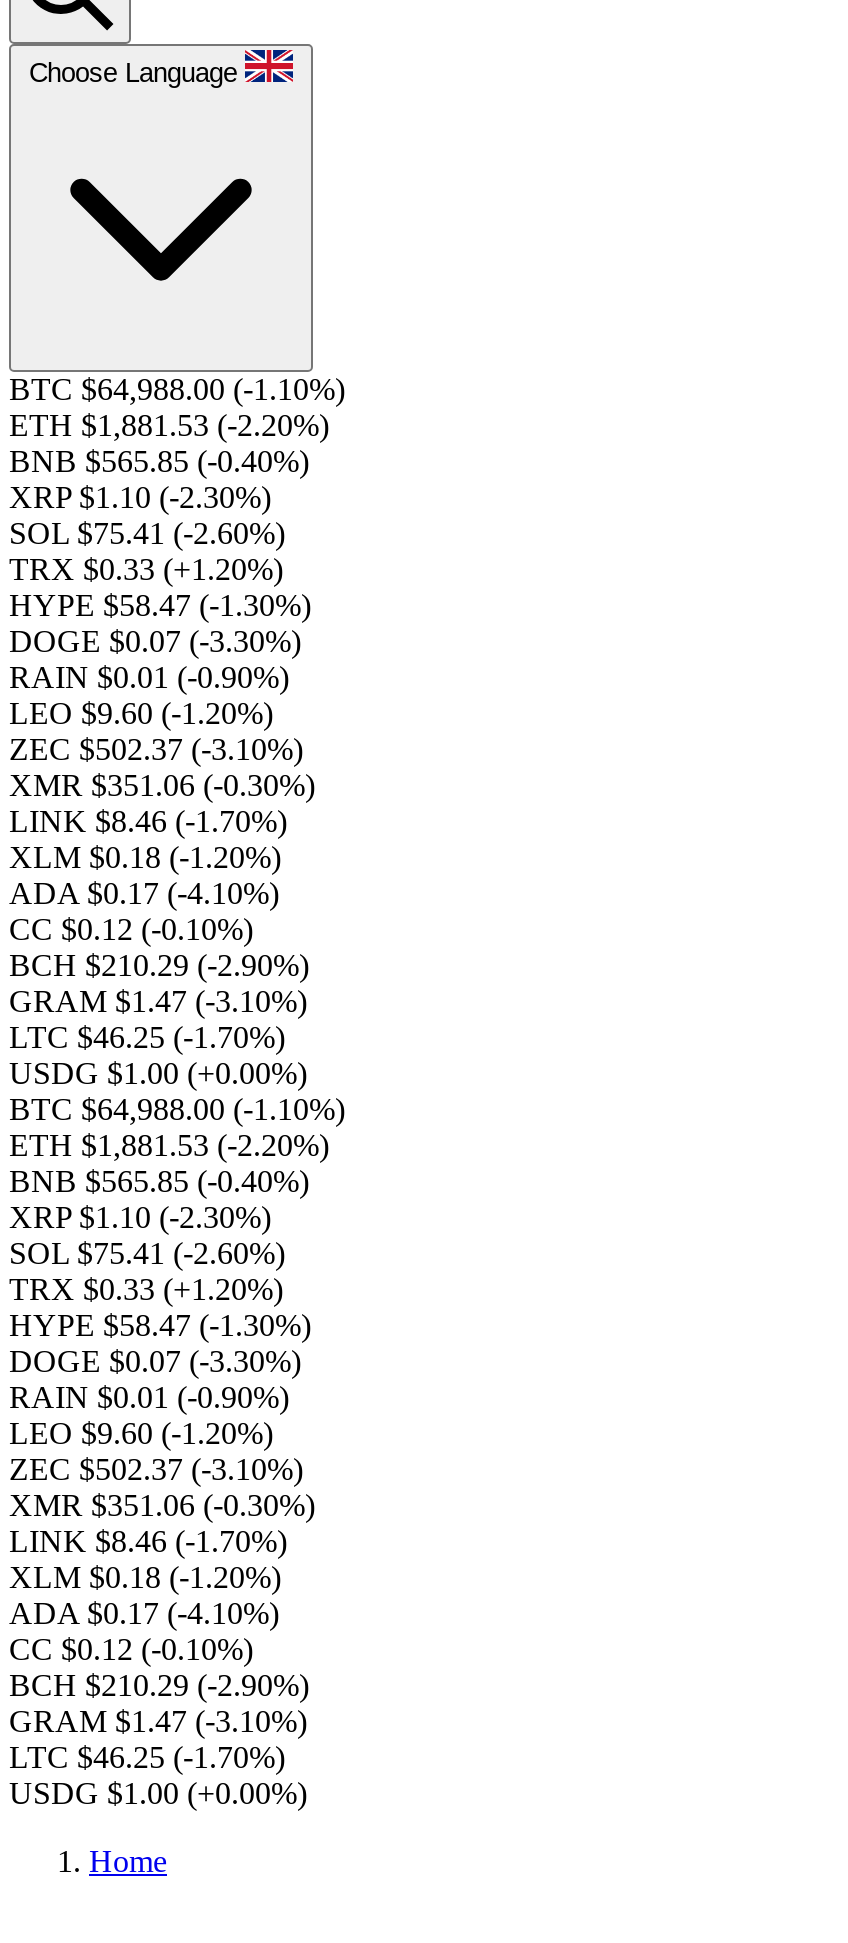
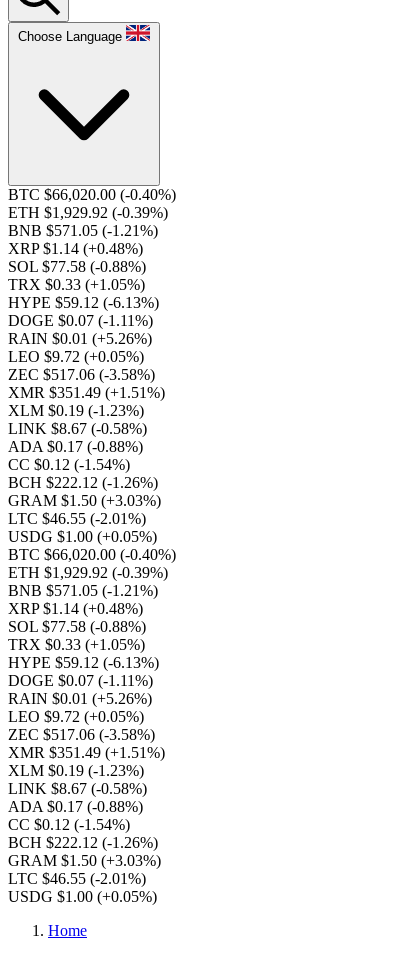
- BTC $64,988.00(-1.10%)
- ETH $1,881.53 (-2.20%)
- BNB $565.85 (-0.40%)
- XRP $1.10 (-2.30%)
- SOL $75.41 (-2.60%)
- TRX $0.33 (+1.20%)
- HYPE $58.47 (-1.30%)
- DOGE $0.07 (-3.30%)
- RAIN $0.01 (-0.90%)
- LEO $9.60 (-1.20%)
- ZEC $502.37 (-3.10%)
- XMR $351.06(-0.30%)
- LINK $8.46 (-1.70%)
- XLM $0.18 (-1.20%)
- ADA $0.17 (-4.10%)
- CC $0.12 (-0.10%)
- BCH $210.29 (-2.90%)
- GRAM $1.47 (-3.10%)
- LTC $46.25 (-1.70%)
- USDG $1.00(+0.00%)
- BTC $64,988.00 (-1.10%)
- ETH $1,881.53 (-2.20%)
- BNB $565.85 (-0.40%)
- XRP $1.10 (-2.30%)
- SOL $75.41 (-2.60%)
- TRX $0.33 (+1.20%)
- HYPE $58.47 (-1.30%)
- DOGE $0.07 (-3.30%)
- RAIN $0.01 (-0.90%)
- LEO $9.60 (-1.20%)
- ZEC $502.37 (-3.10%)
- XMR $351.06(-0.30%)
- LINK $8.46 (-1.70%)
- XLM $0.18 (-1.20%)
- ADA $0.17 (-4.10%)
- CC $0.12 (-0.10%)
- BCH $210.29 (-2.90%)
- GRAM $1.47 (-3.10%)
- LTC $46.25 (-1.70%)
- USDG $1.00(+0.00%)
+ BTC $66,020.00(-0.40%)
+ ETH $1,929.92 (-0.39%)
+ BNB $571.05 (-1.21%)
+ XRP $1.14 (+0.48%)
+ SOL $77.58 (-0.88%)
+ TRX $0.33 (+1.05%)
+ HYPE $59.12 (-6.13%)
+ DOGE $0.07 (-1.11%)
+ RAIN $0.01 (+5.26%)
+ LEO $9.72 (+0.05%)
+ ZEC $517.06 (-3.58%)
+ XMR $351.49(+1.51%)
+ XLM $0.19 (-1.23%)
+ LINK $8.67 (-0.58%)
+ ADA $0.17 (-0.88%)
+ CC $0.12 (-1.54%)
+ BCH $222.12 (-1.26%)
+ GRAM $1.50 (+3.03%)
+ LTC $46.55 (-2.01%)
+ USDG $1.00(+0.05%)
+ BTC $66,020.00 (-0.40%)
+ ETH $1,929.92 (-0.39%)
+ BNB $571.05 (-1.21%)
+ XRP $1.14 (+0.48%)
+ SOL $77.58 (-0.88%)
+ TRX $0.33 (+1.05%)
+ HYPE $59.12 (-6.13%)
+ DOGE $0.07 (-1.11%)
+ RAIN $0.01 (+5.26%)
+ LEO $9.72 (+0.05%)
+ ZEC $517.06 (-3.58%)
+ XMR $351.49(+1.51%)
+ XLM $0.19 (-1.23%)
+ LINK $8.67 (-0.58%)
+ ADA $0.17 (-0.88%)
+ CC $0.12 (-1.54%)
+ BCH $222.12 (-1.26%)
+ GRAM $1.50 (+3.03%)
+ LTC $46.55 (-2.01%)
+ USDG $1.00(+0.05%)
